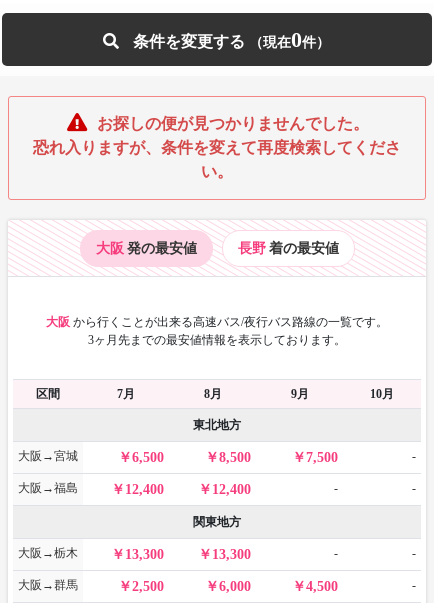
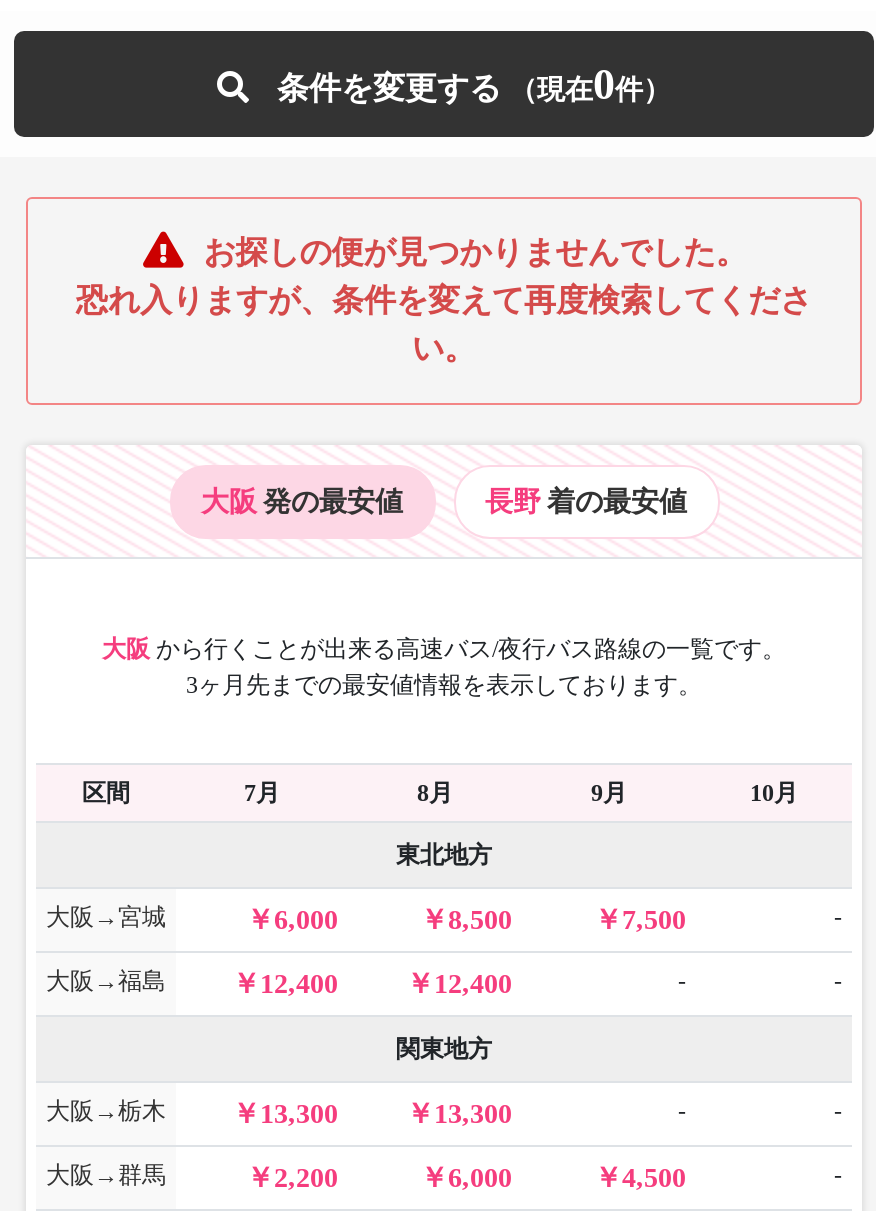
- 6,500
+ 6,000

- 2,500
+ 2,200
